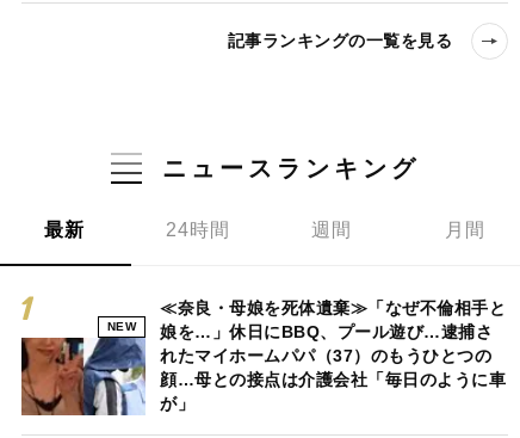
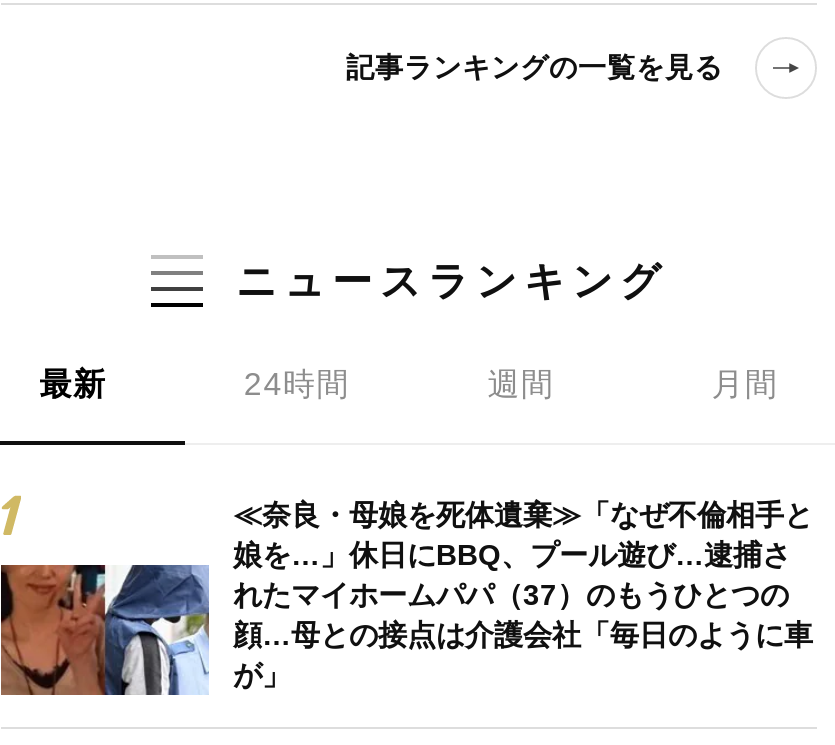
- NEW
